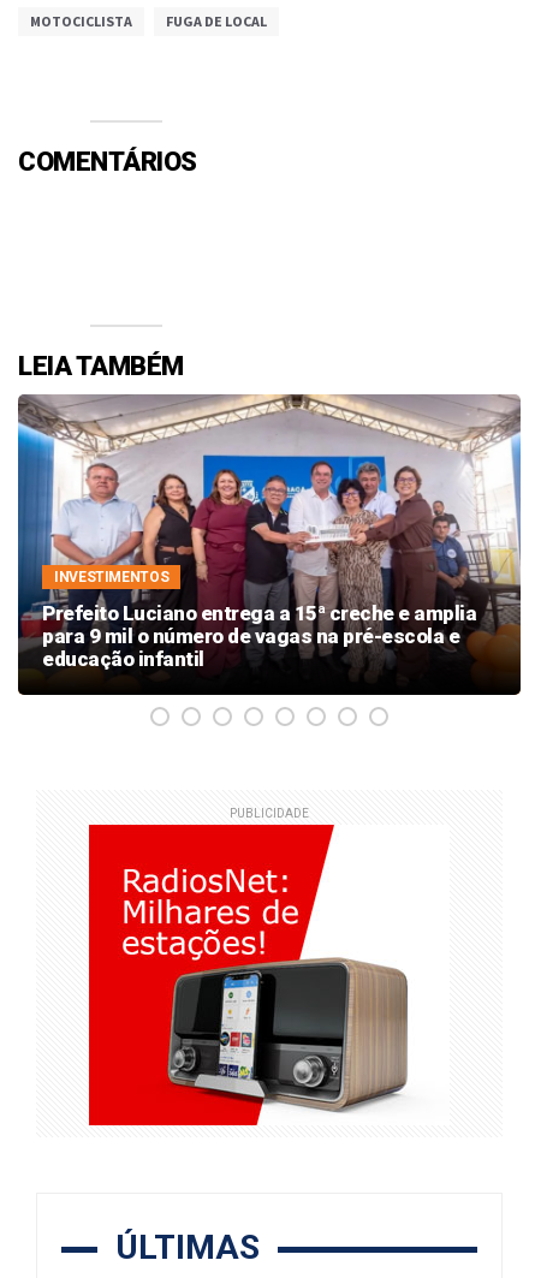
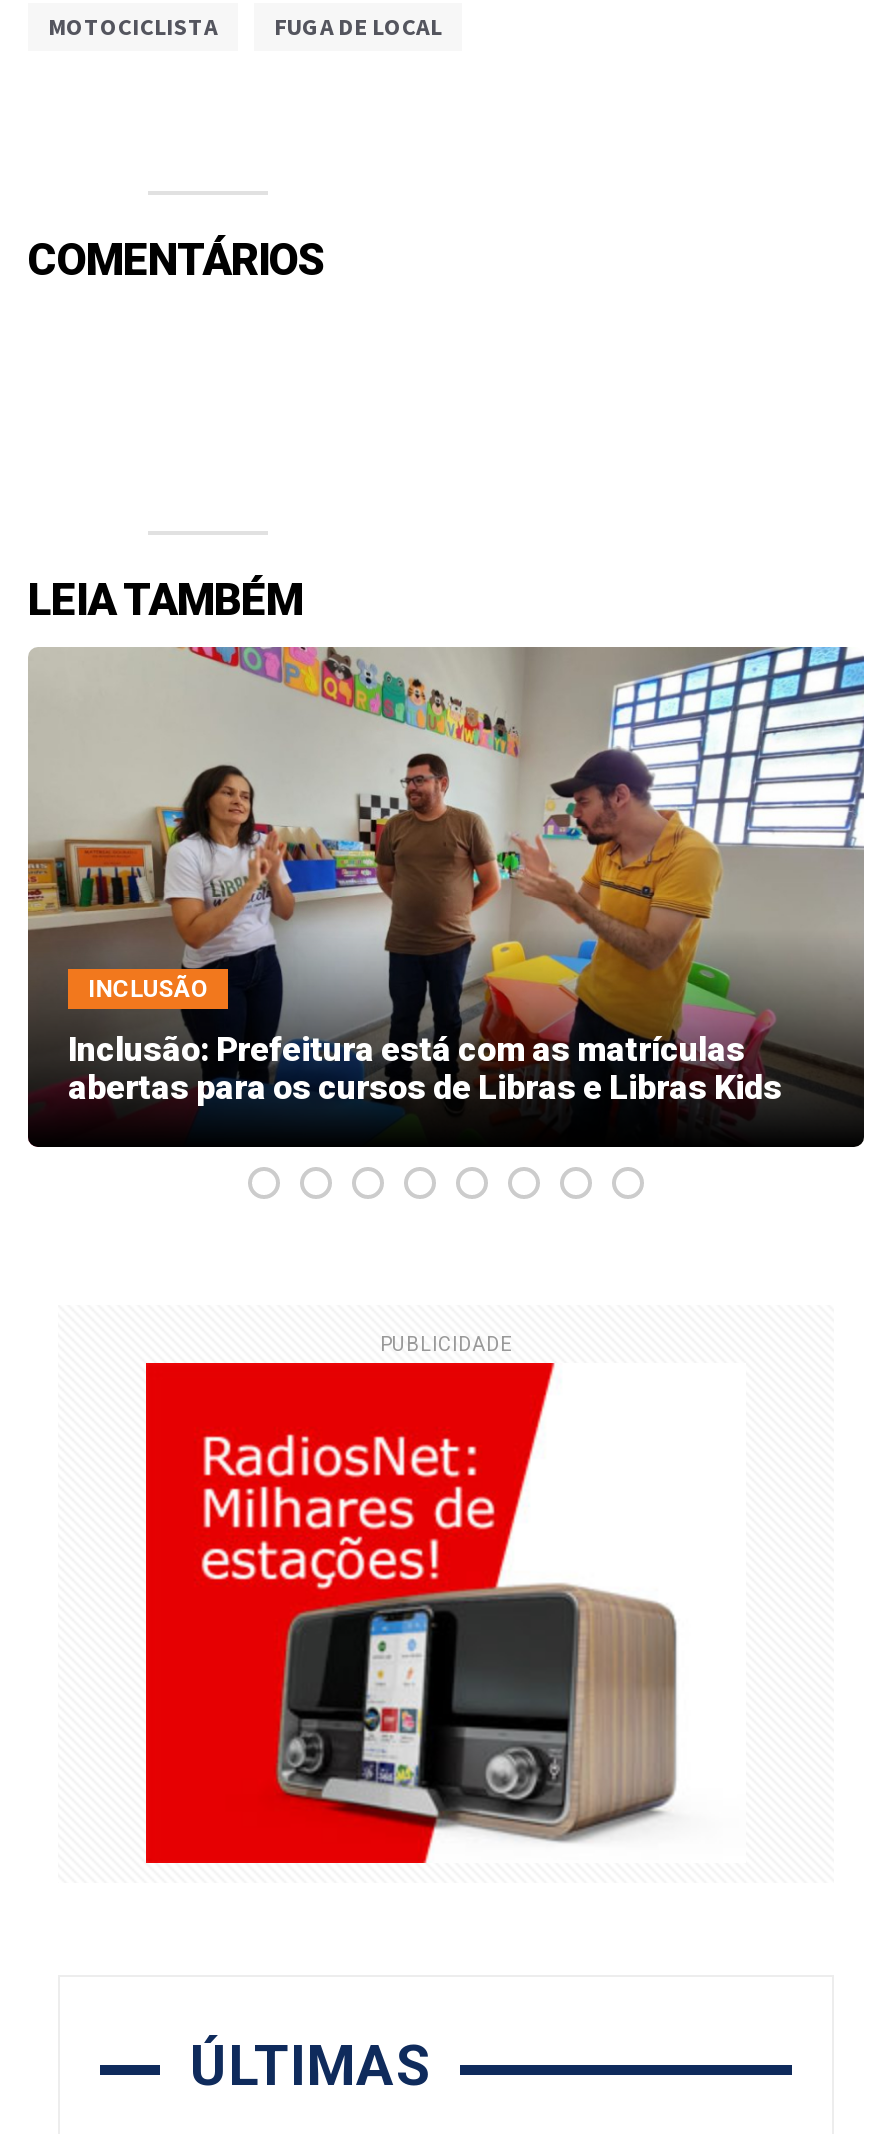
- [image]
- INVESTIMENTOS
+ [image]
+ INCLUSÃO

- Prefeito Luciano entrega a 15ª creche e amplia
- para 9 mil o número de vagas na pré-escola e
- educação infantil
+ Inclusão: Prefeitura está com as matrículas
+ abertas para os cursos de Libras e Libras Kids
